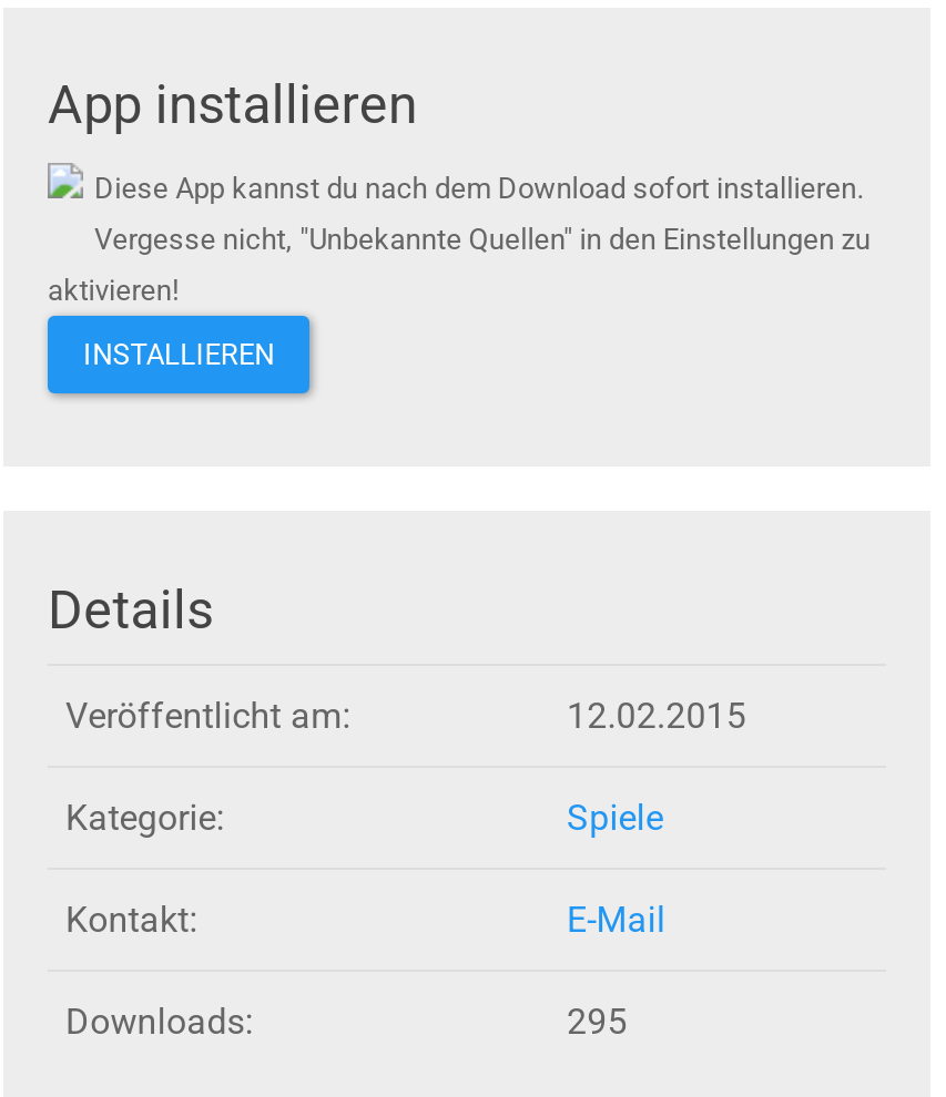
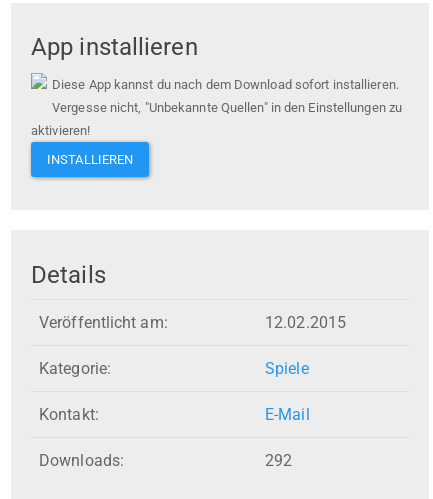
- 295
+ 292
